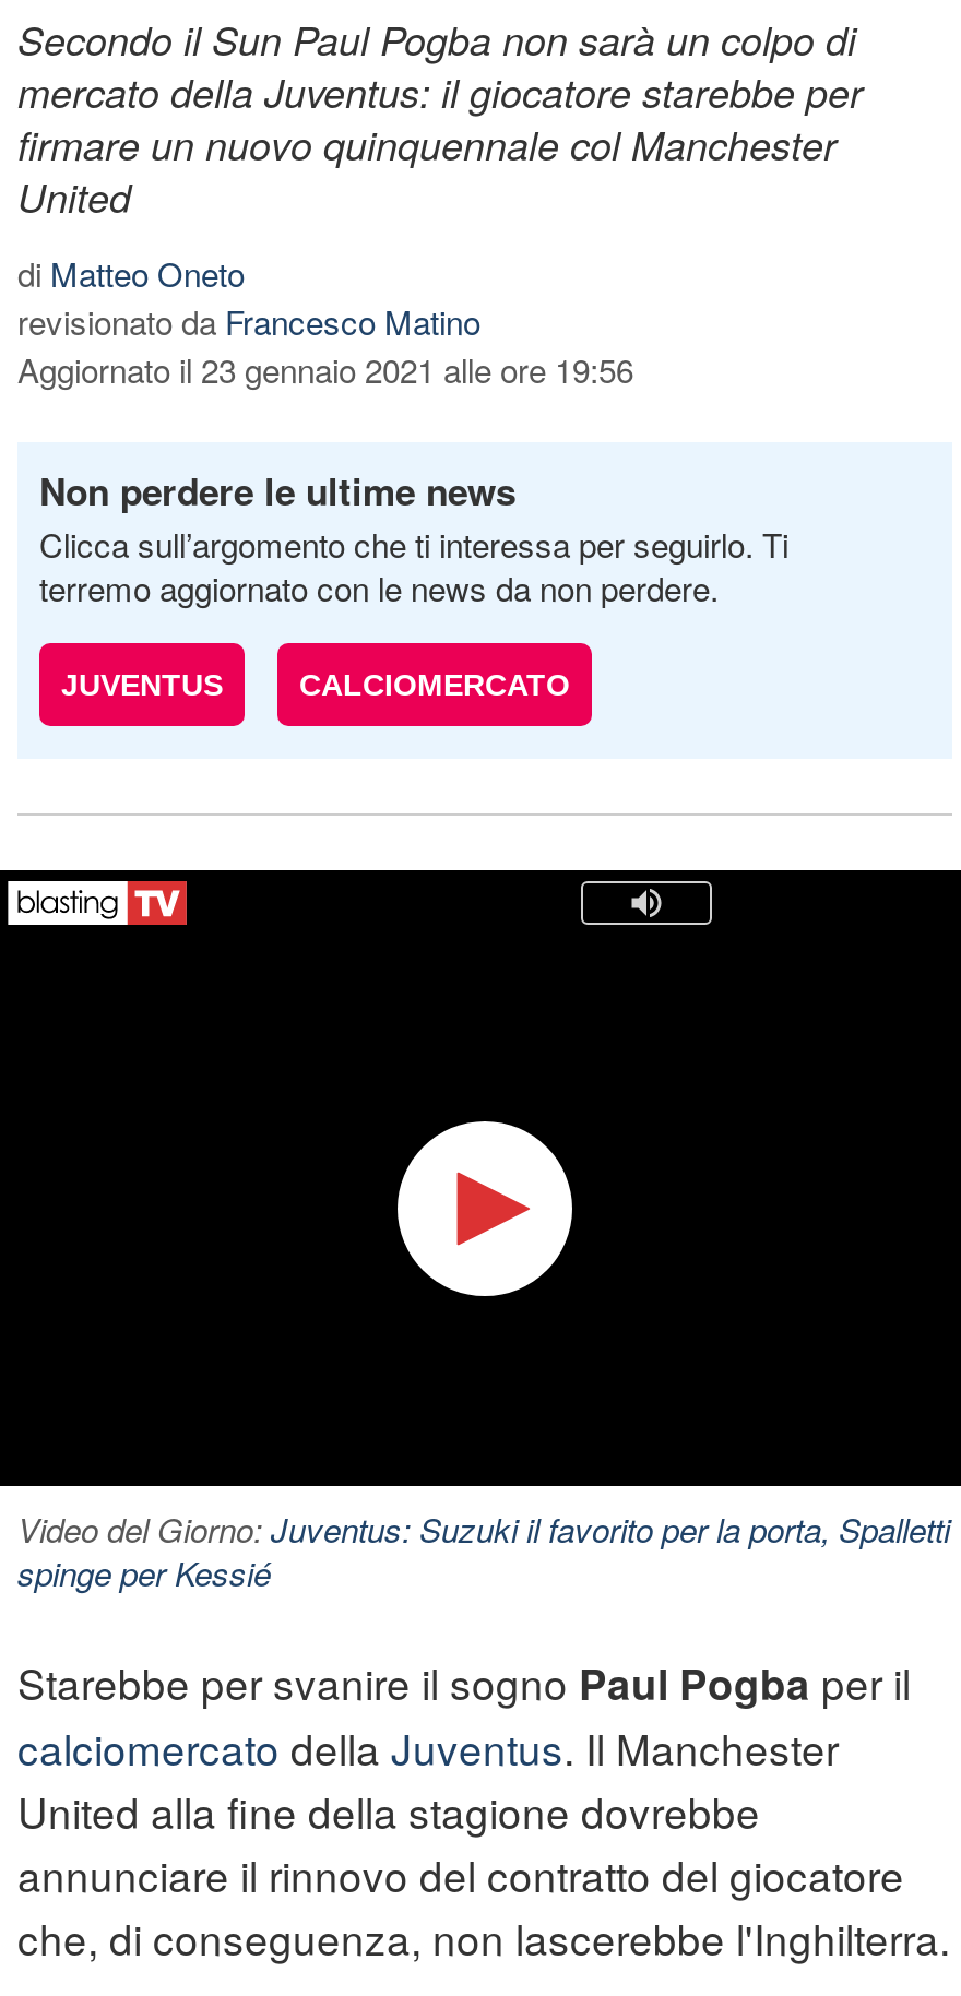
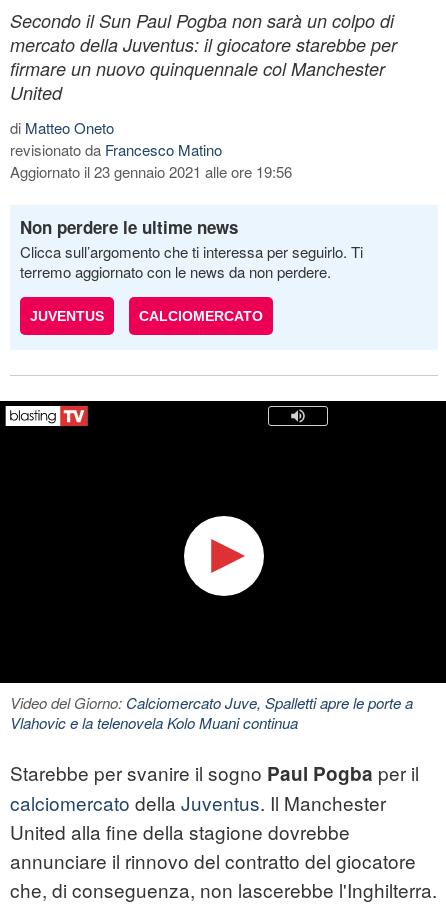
- Video del Giorno: Juventus: Suzuki il favorito per la porta, Spalletti
- spinge per Kessié
+ Video del Giorno: Calciomercato Juve, Spalletti apre le porte a
+ Vlahovic e la telenovela Kolo Muani continua
